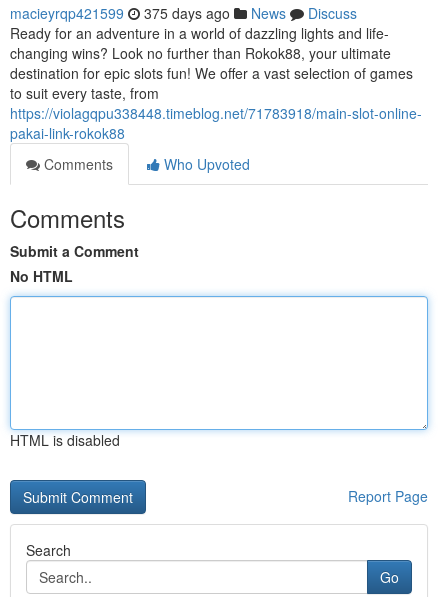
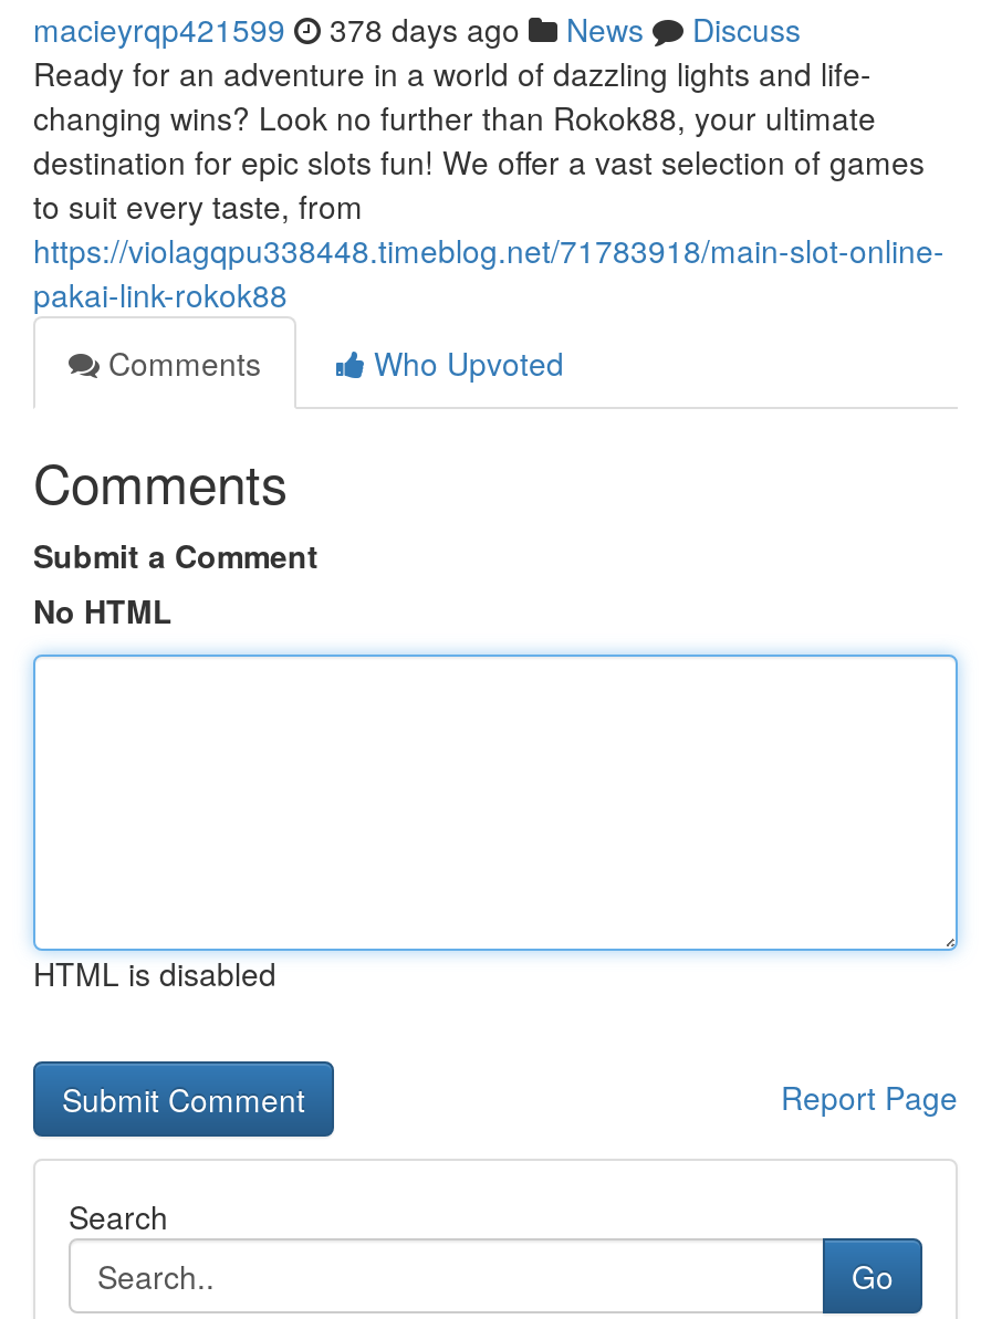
- macieyrqp421599 375 days ago News Discuss
+ macieyrqp421599 378 days ago News Discuss
